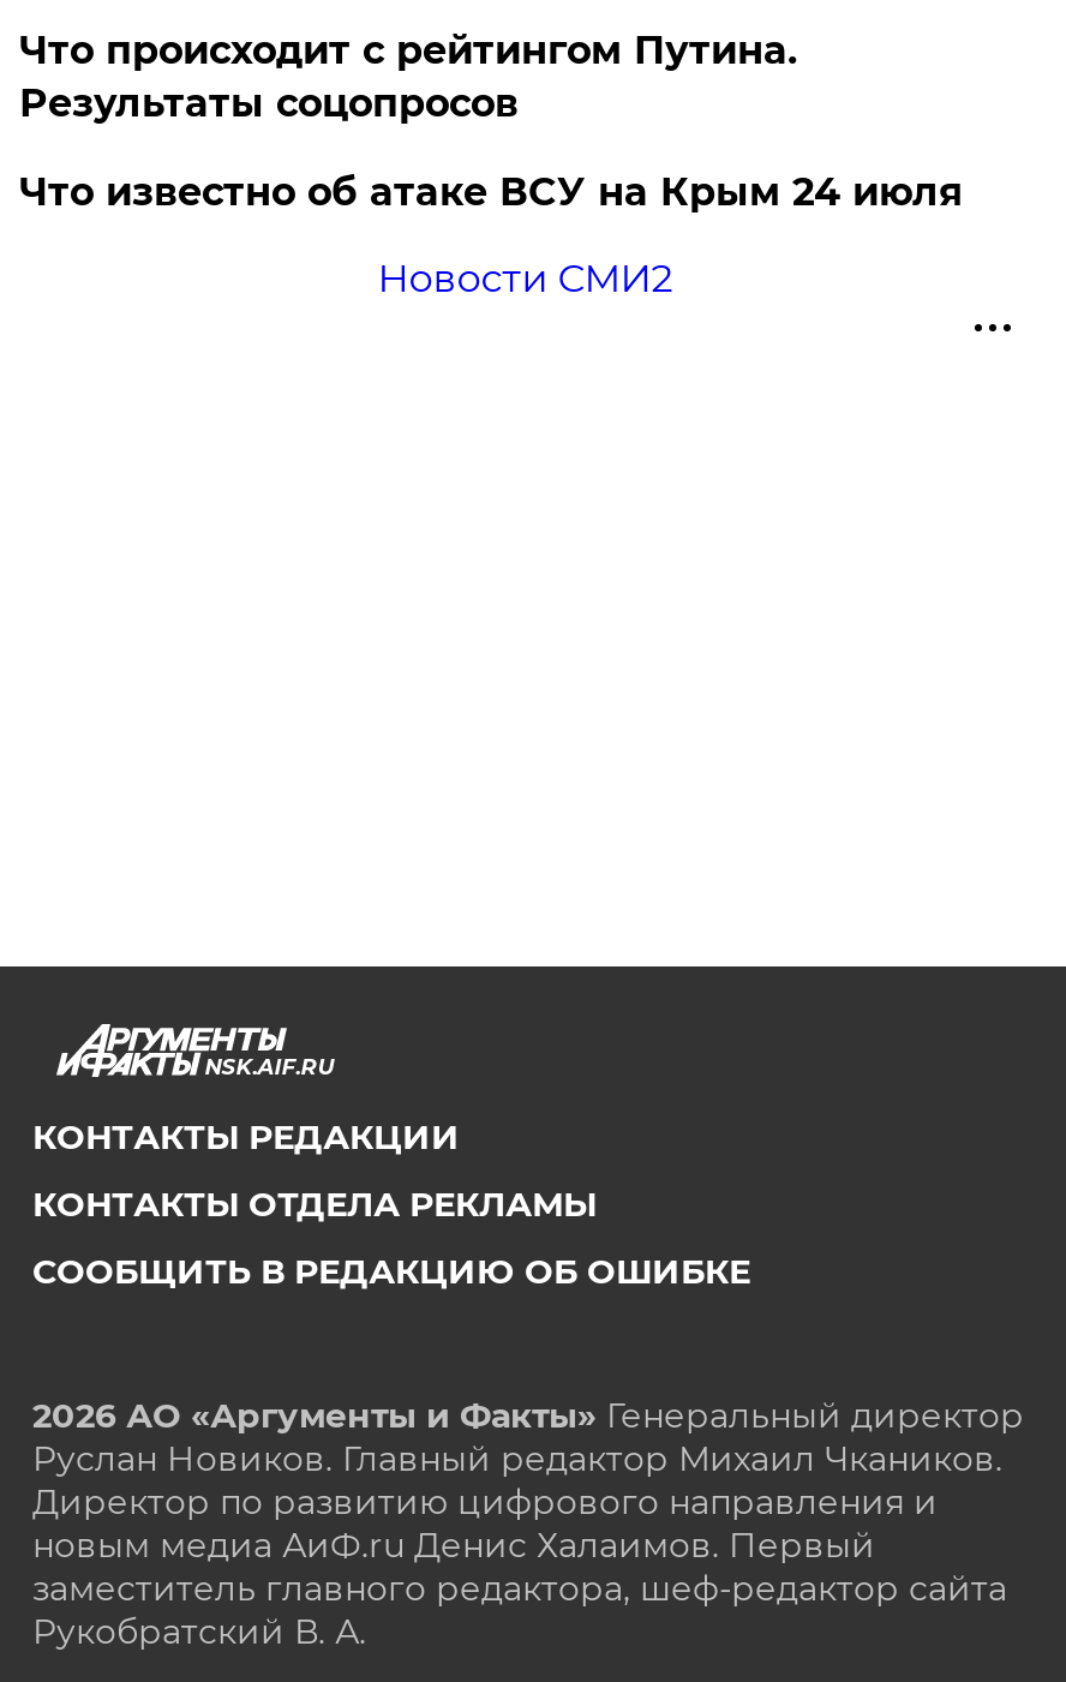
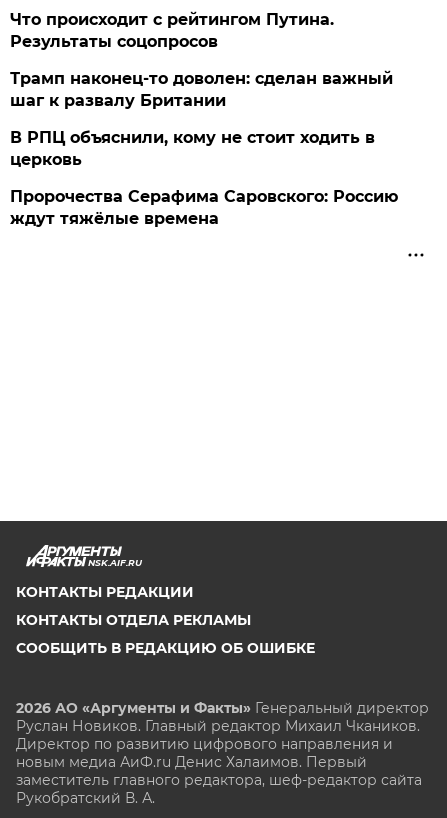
- Что известно об атаке ВСУ на Крым 24 июля
- Новости СМИ2
+ Трамп наконец-то доволен: сделан важный
+ шаг к развалу Британии
+ В РПЦ объяснили, кому не стоит ходить в
+ церковь
+ Пророчества Серафима Саровского: Россию
+ ждут тяжёлые времена
